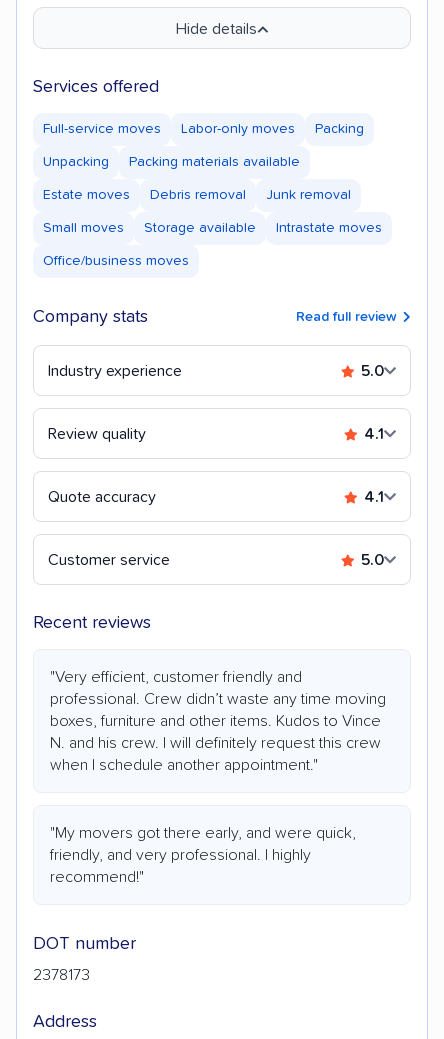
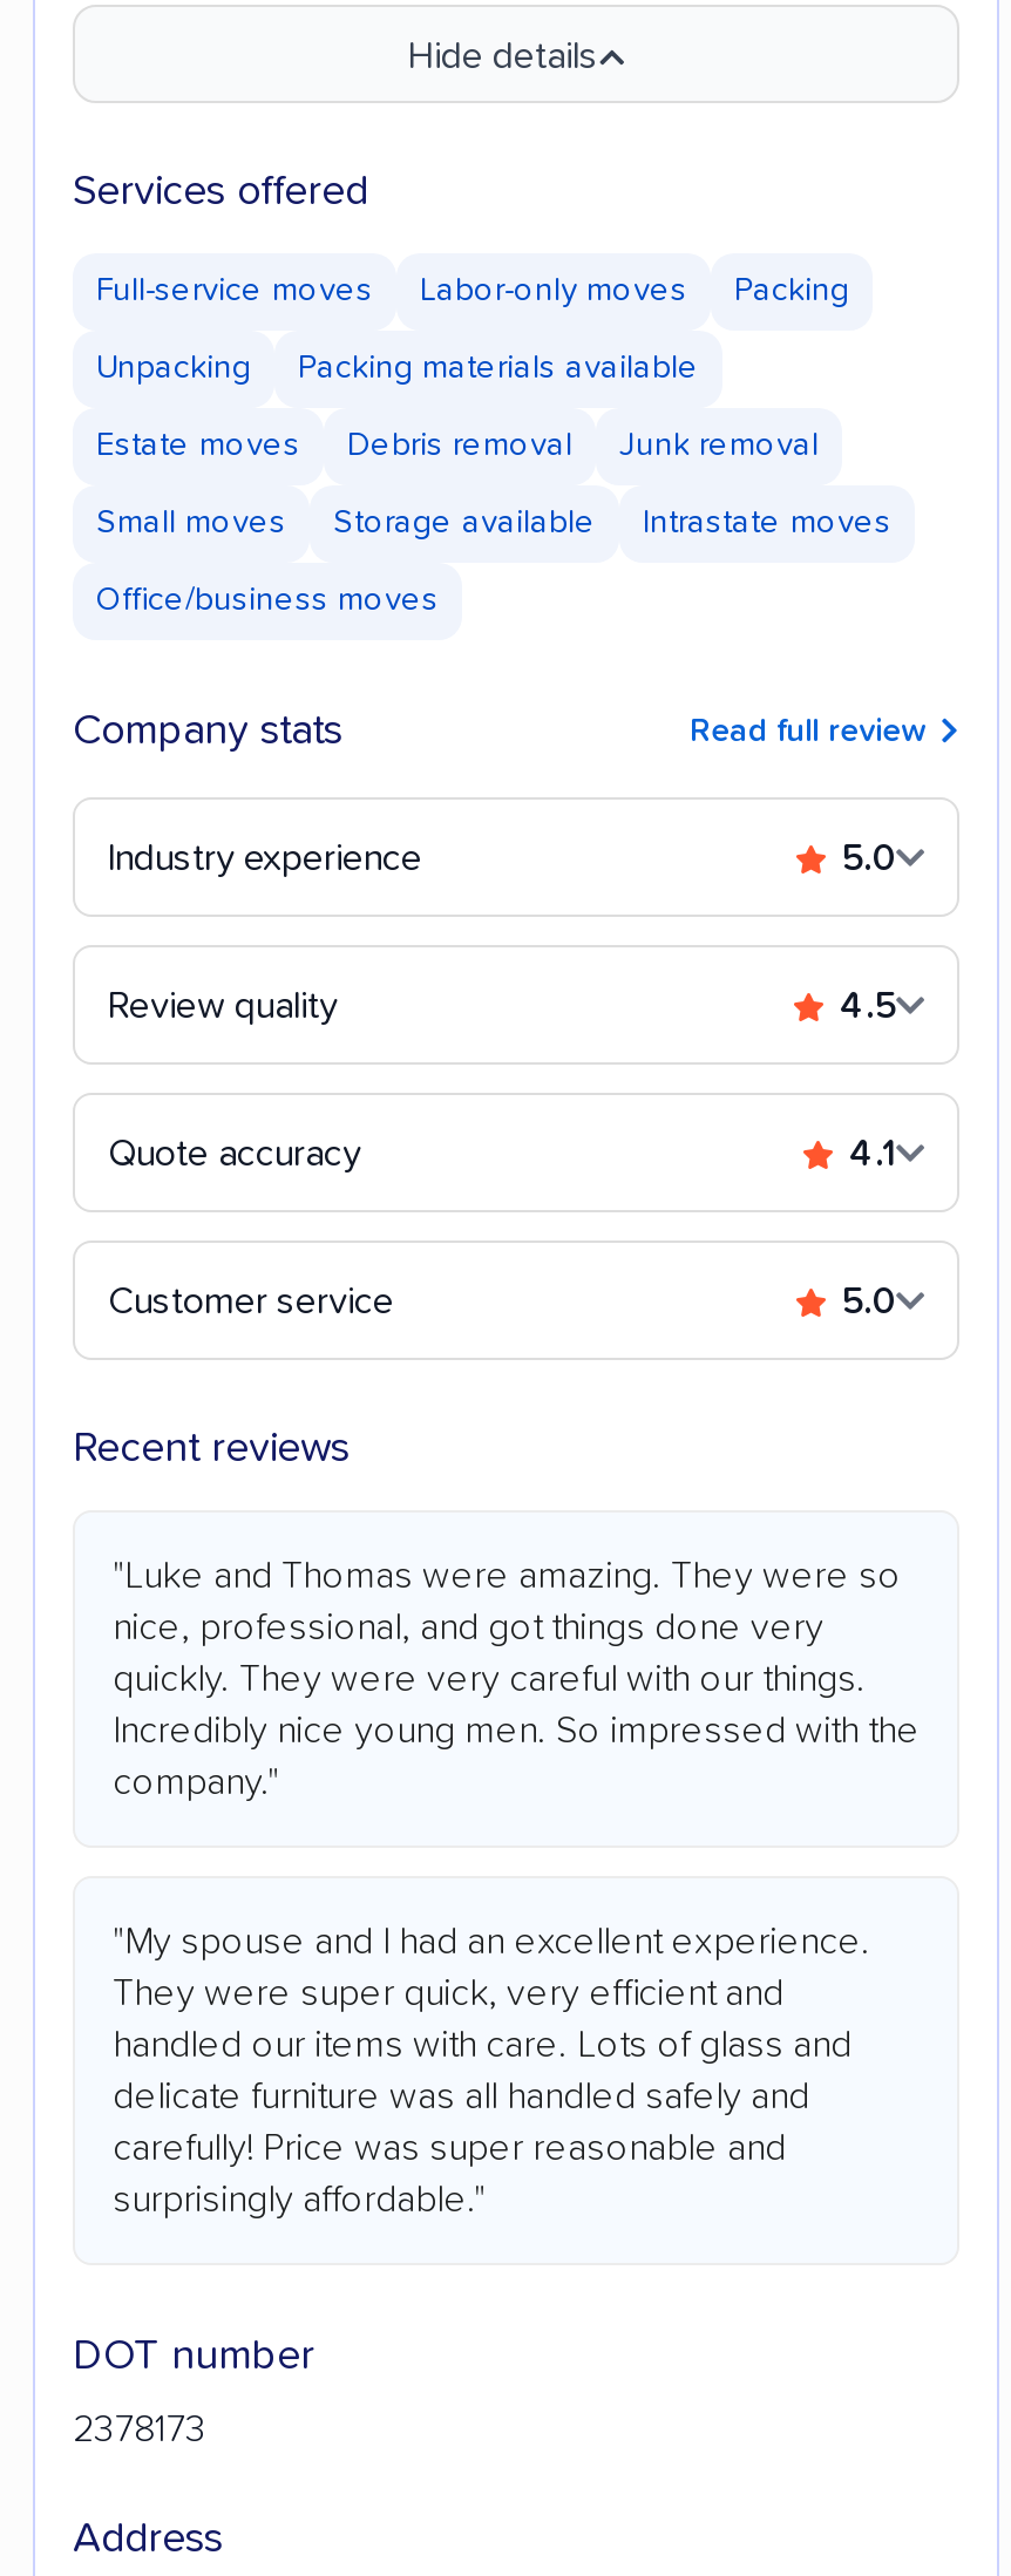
- 4.1
+ 4.5

- "Very efficient, customer friendly and
- professional. Crew didn’t waste any time moving
- boxes, furniture and other items. Kudos to Vince
- N. and his crew. I will definitely request this crew
- when I schedule another appointment."
+ "Luke and Thomas were amazing. They were so
+ nice, professional, and got things done very
+ quickly. They were very careful with our things.
+ Incredibly nice young men. So impressed with the
+ company."

- "My movers got there early, and were quick,
- friendly, and very professional. I highly
- recommend!"
+ "My spouse and I had an excellent experience.
+ They were super quick, very efficient and
+ handled our items with care. Lots of glass and
+ delicate furniture was all handled safely and
+ carefully! Price was super reasonable and
+ surprisingly affordable."
